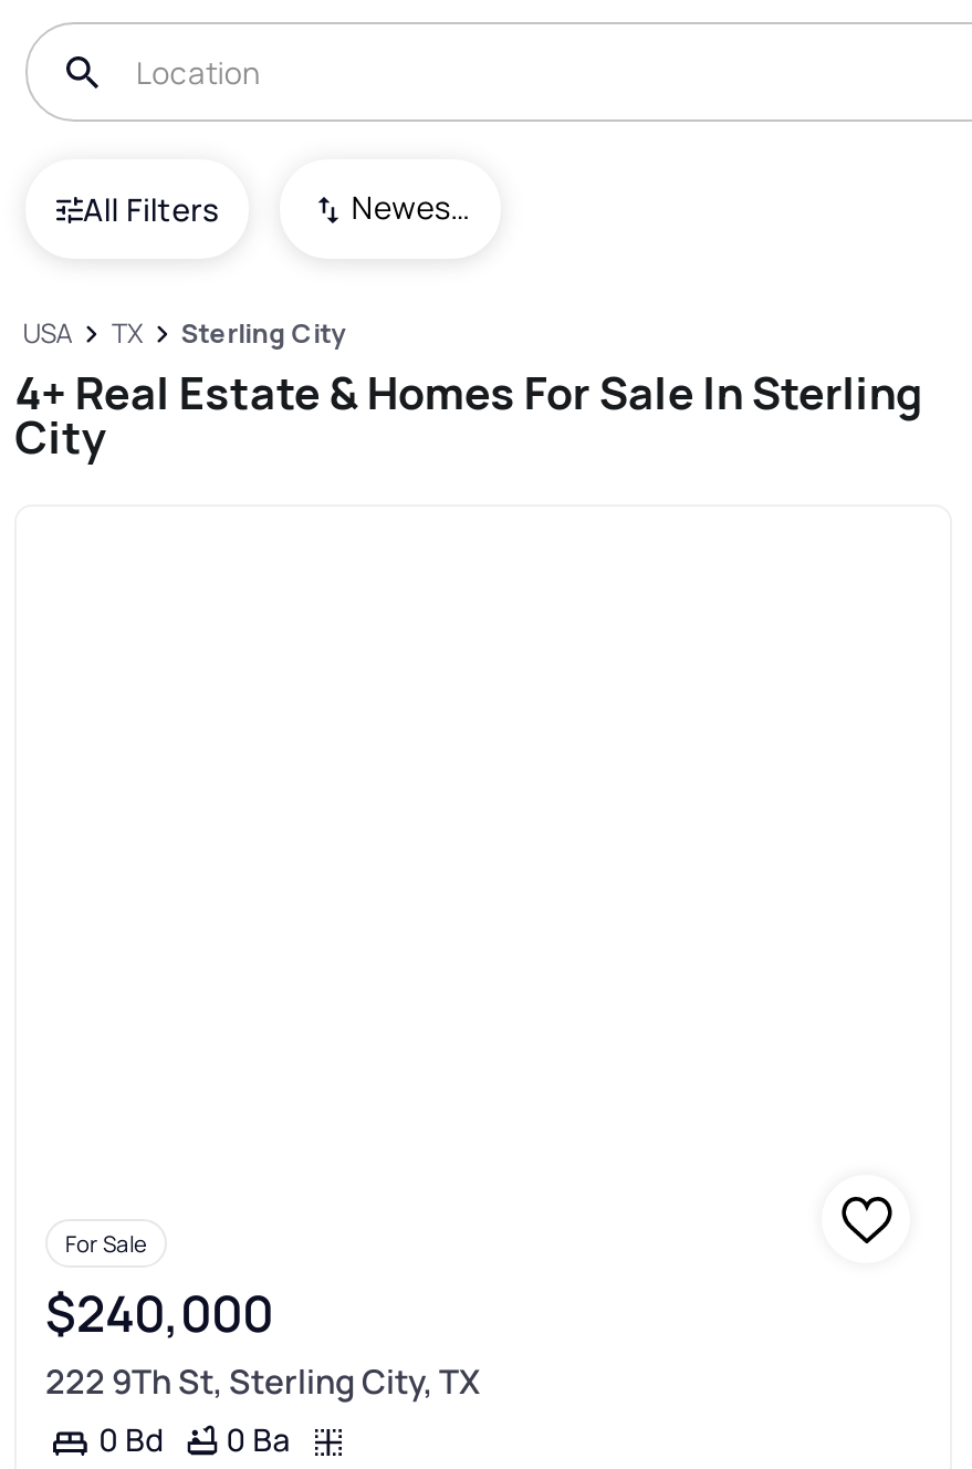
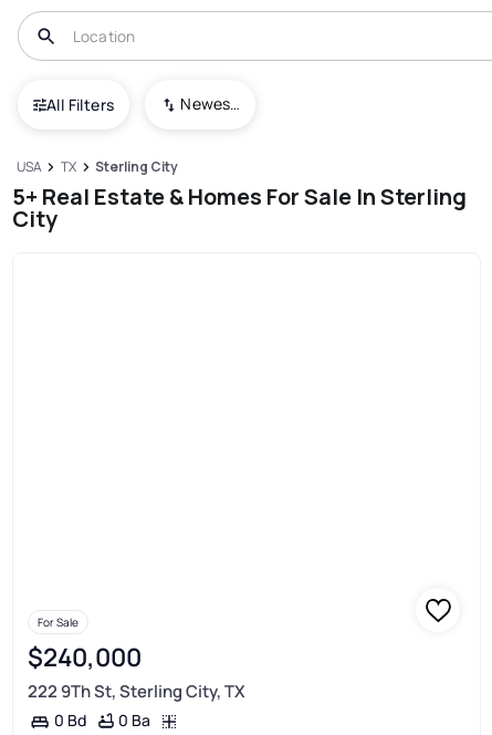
- 4+ Real Estate & Homes For Sale In Sterling
+ 5+ Real Estate & Homes For Sale In Sterling
